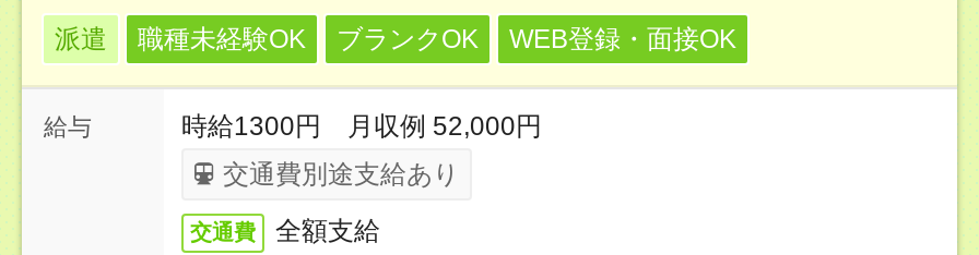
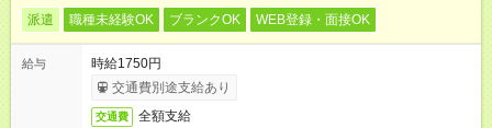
- 時給1300円 月収例 52,000円
+ 時給1750円
